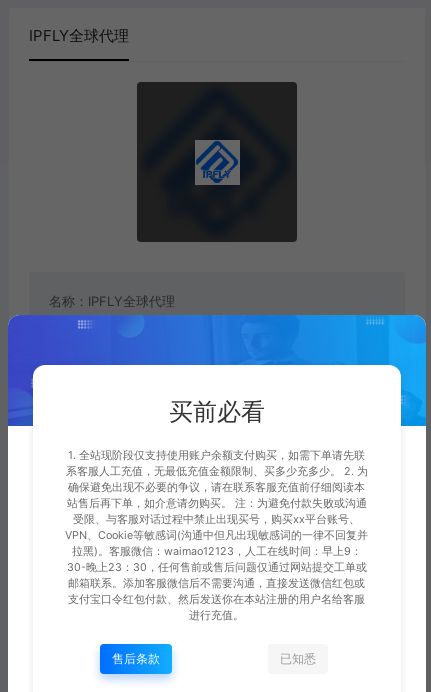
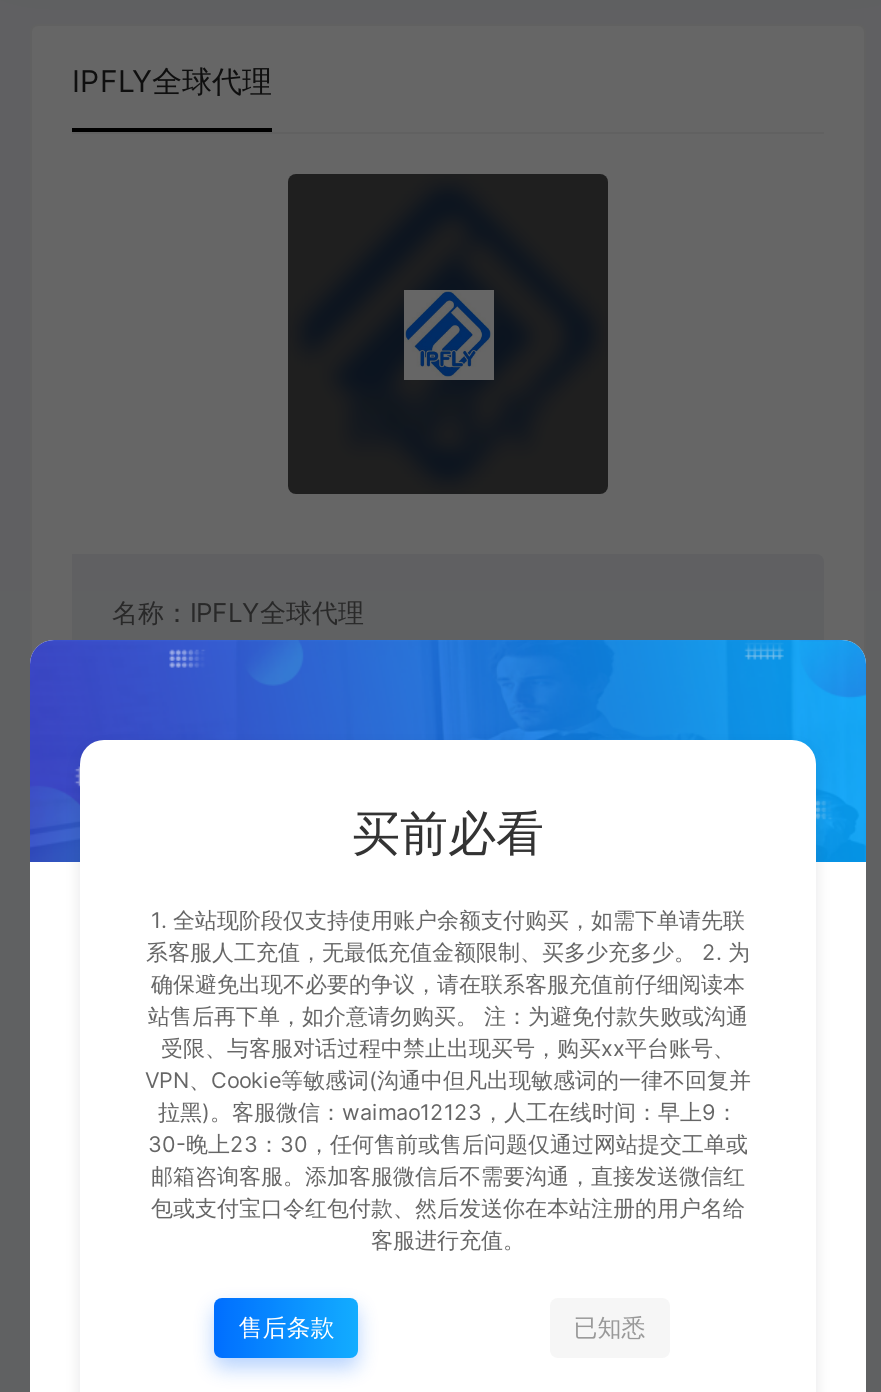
- 邮箱联系。添加客服微信后不需要沟通，直接发送微信红包或
- 支付宝口令红包付款、然后发送你在本站注册的用户名给客服
- 进行充值。
+ 邮箱咨询客服。添加客服微信后不需要沟通，直接发送微信红
+ 包或支付宝口令红包付款、然后发送你在本站注册的用户名给
+ 客服进行充值。
